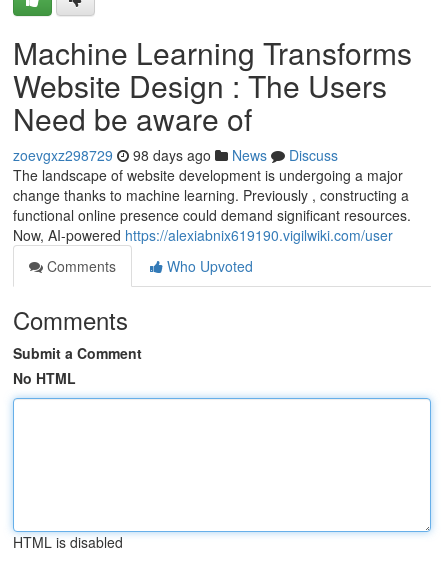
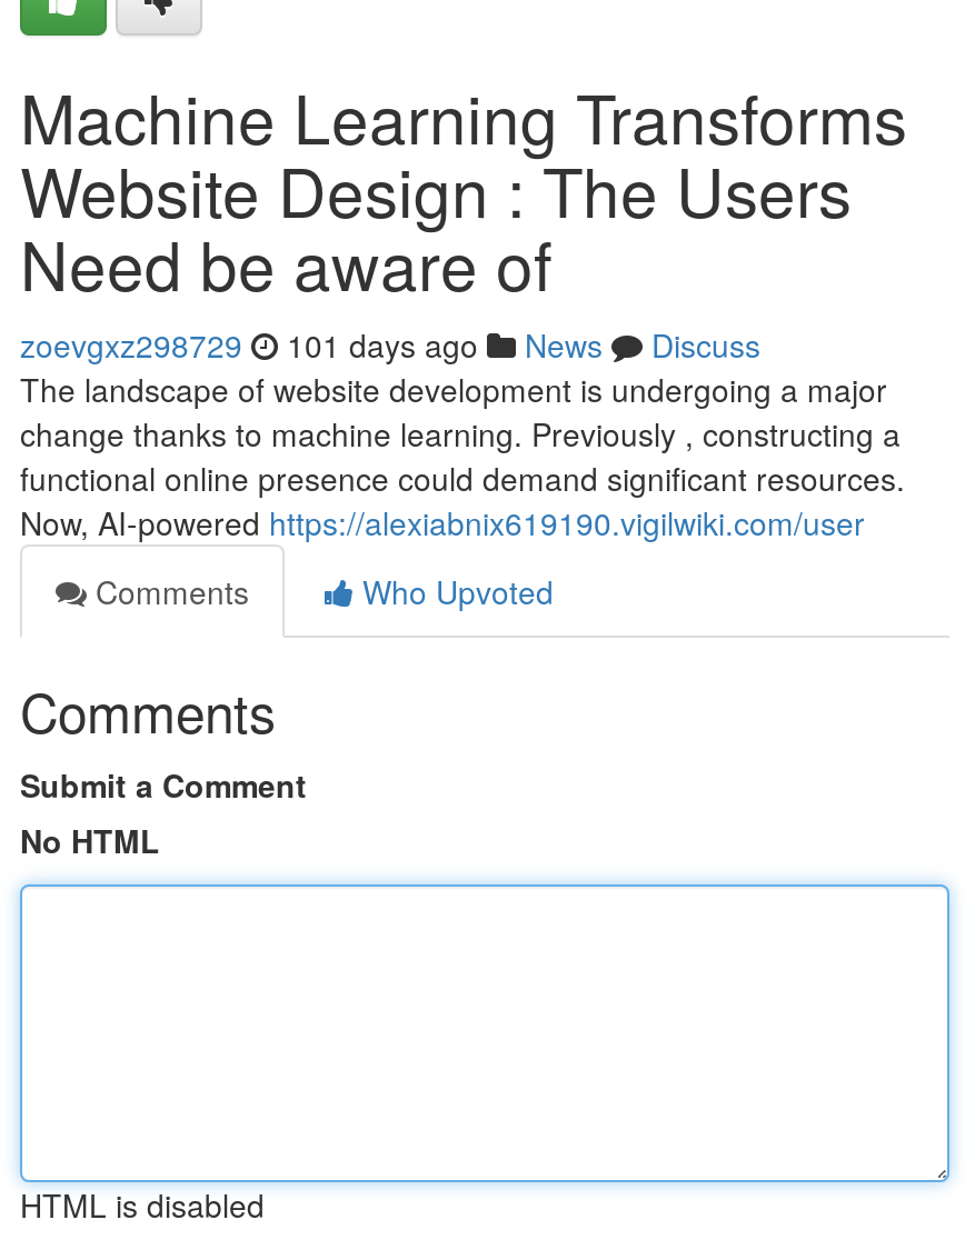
- zoevgxz298729 98 days ago News Discuss
+ zoevgxz298729 101 days ago News Discuss
